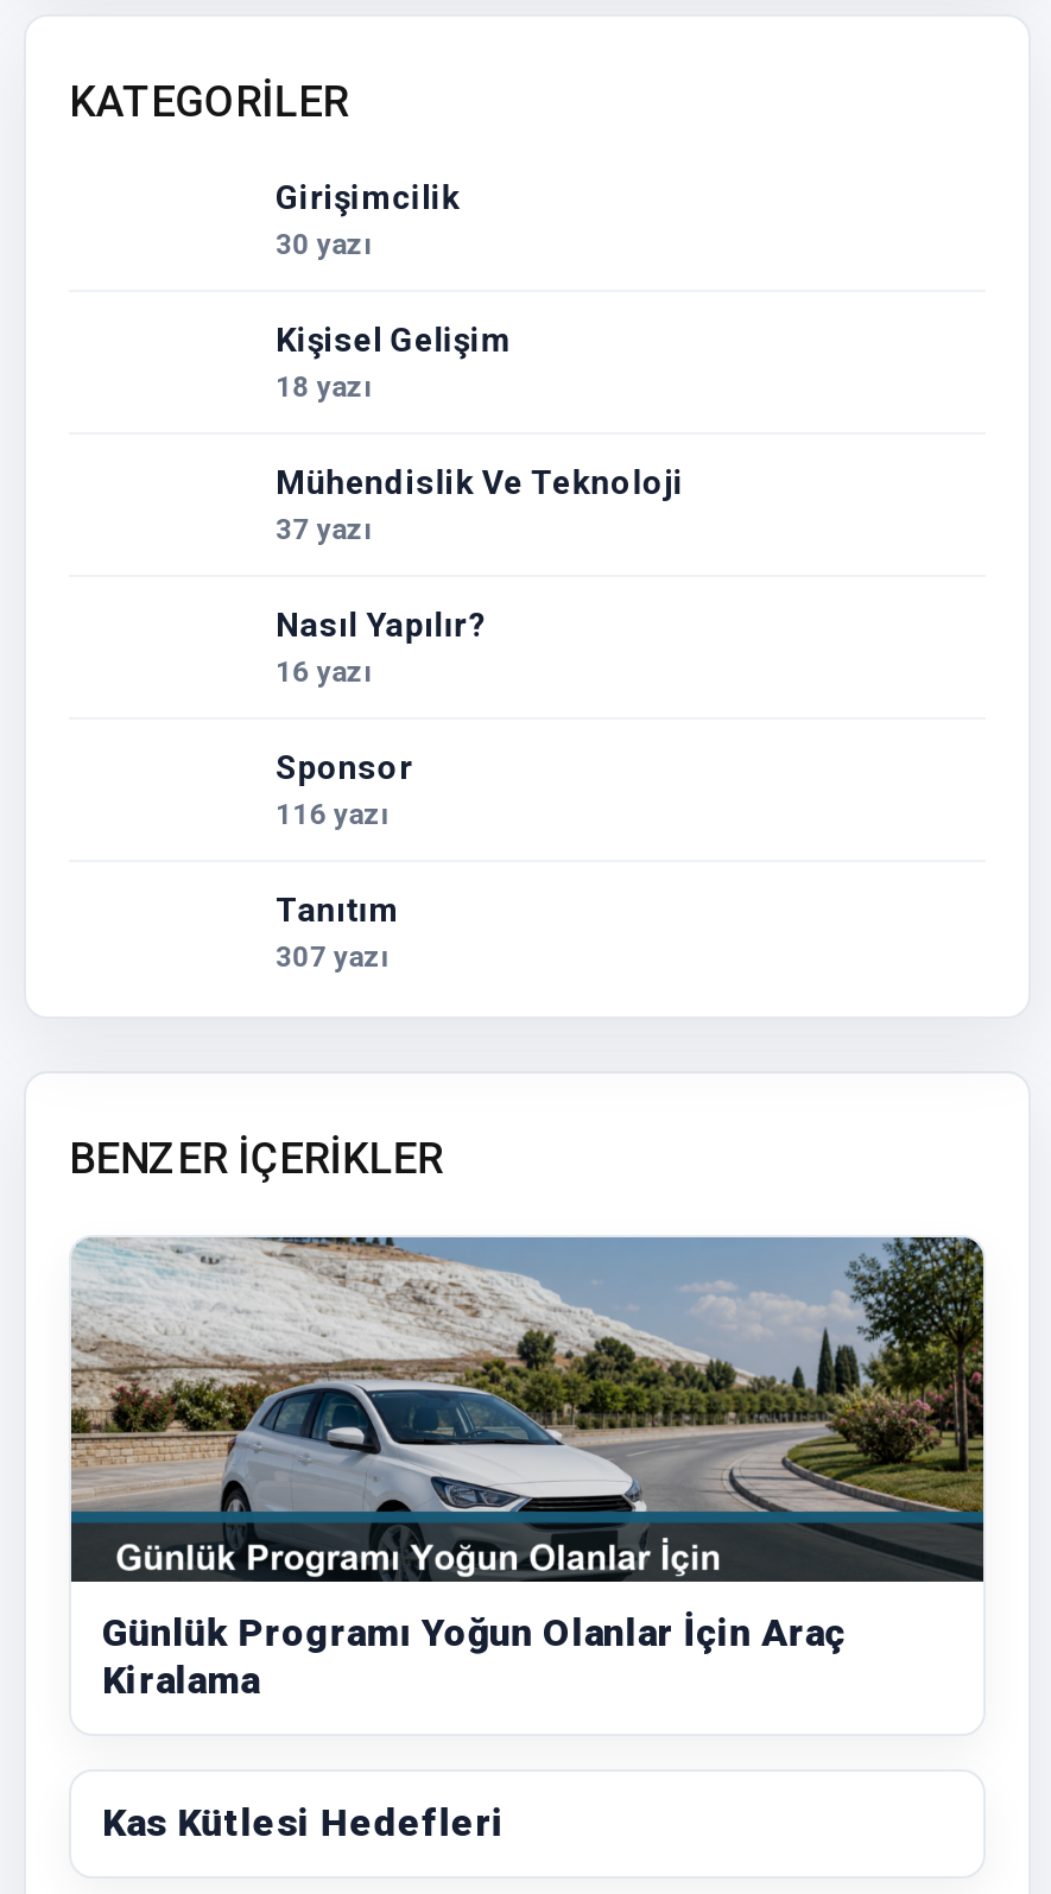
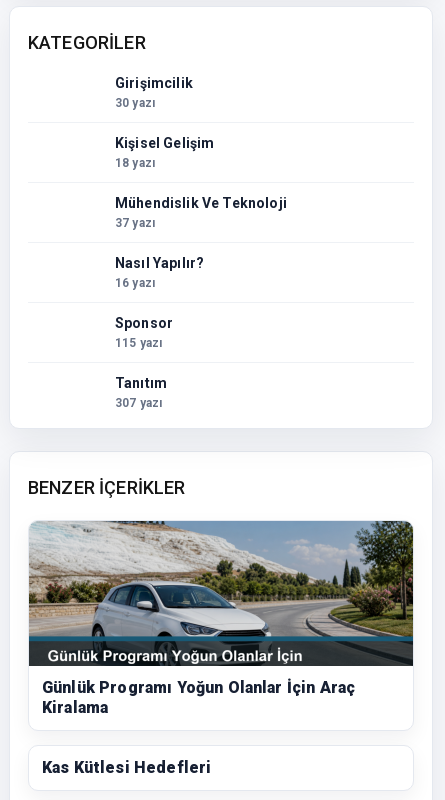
- 116 yazı
+ 115 yazı
